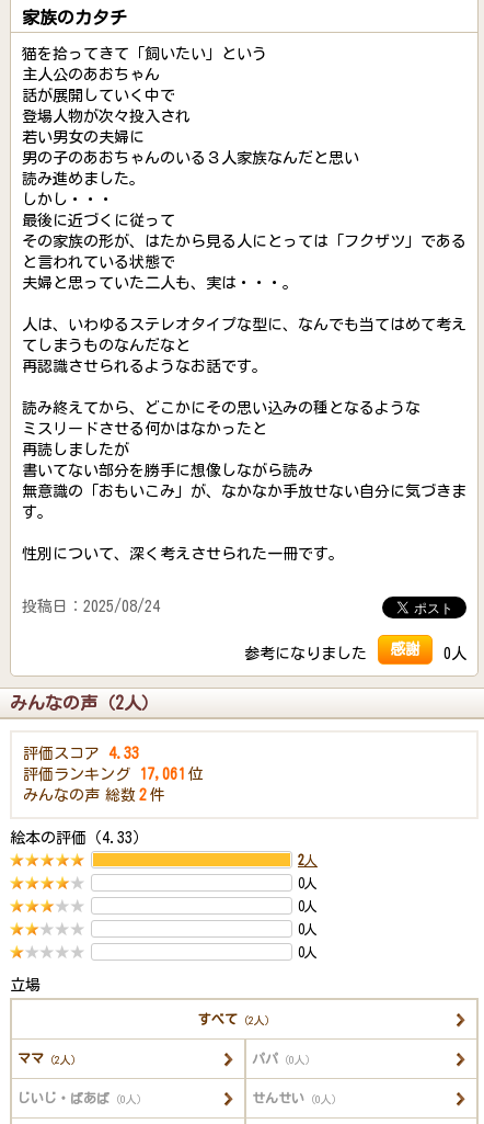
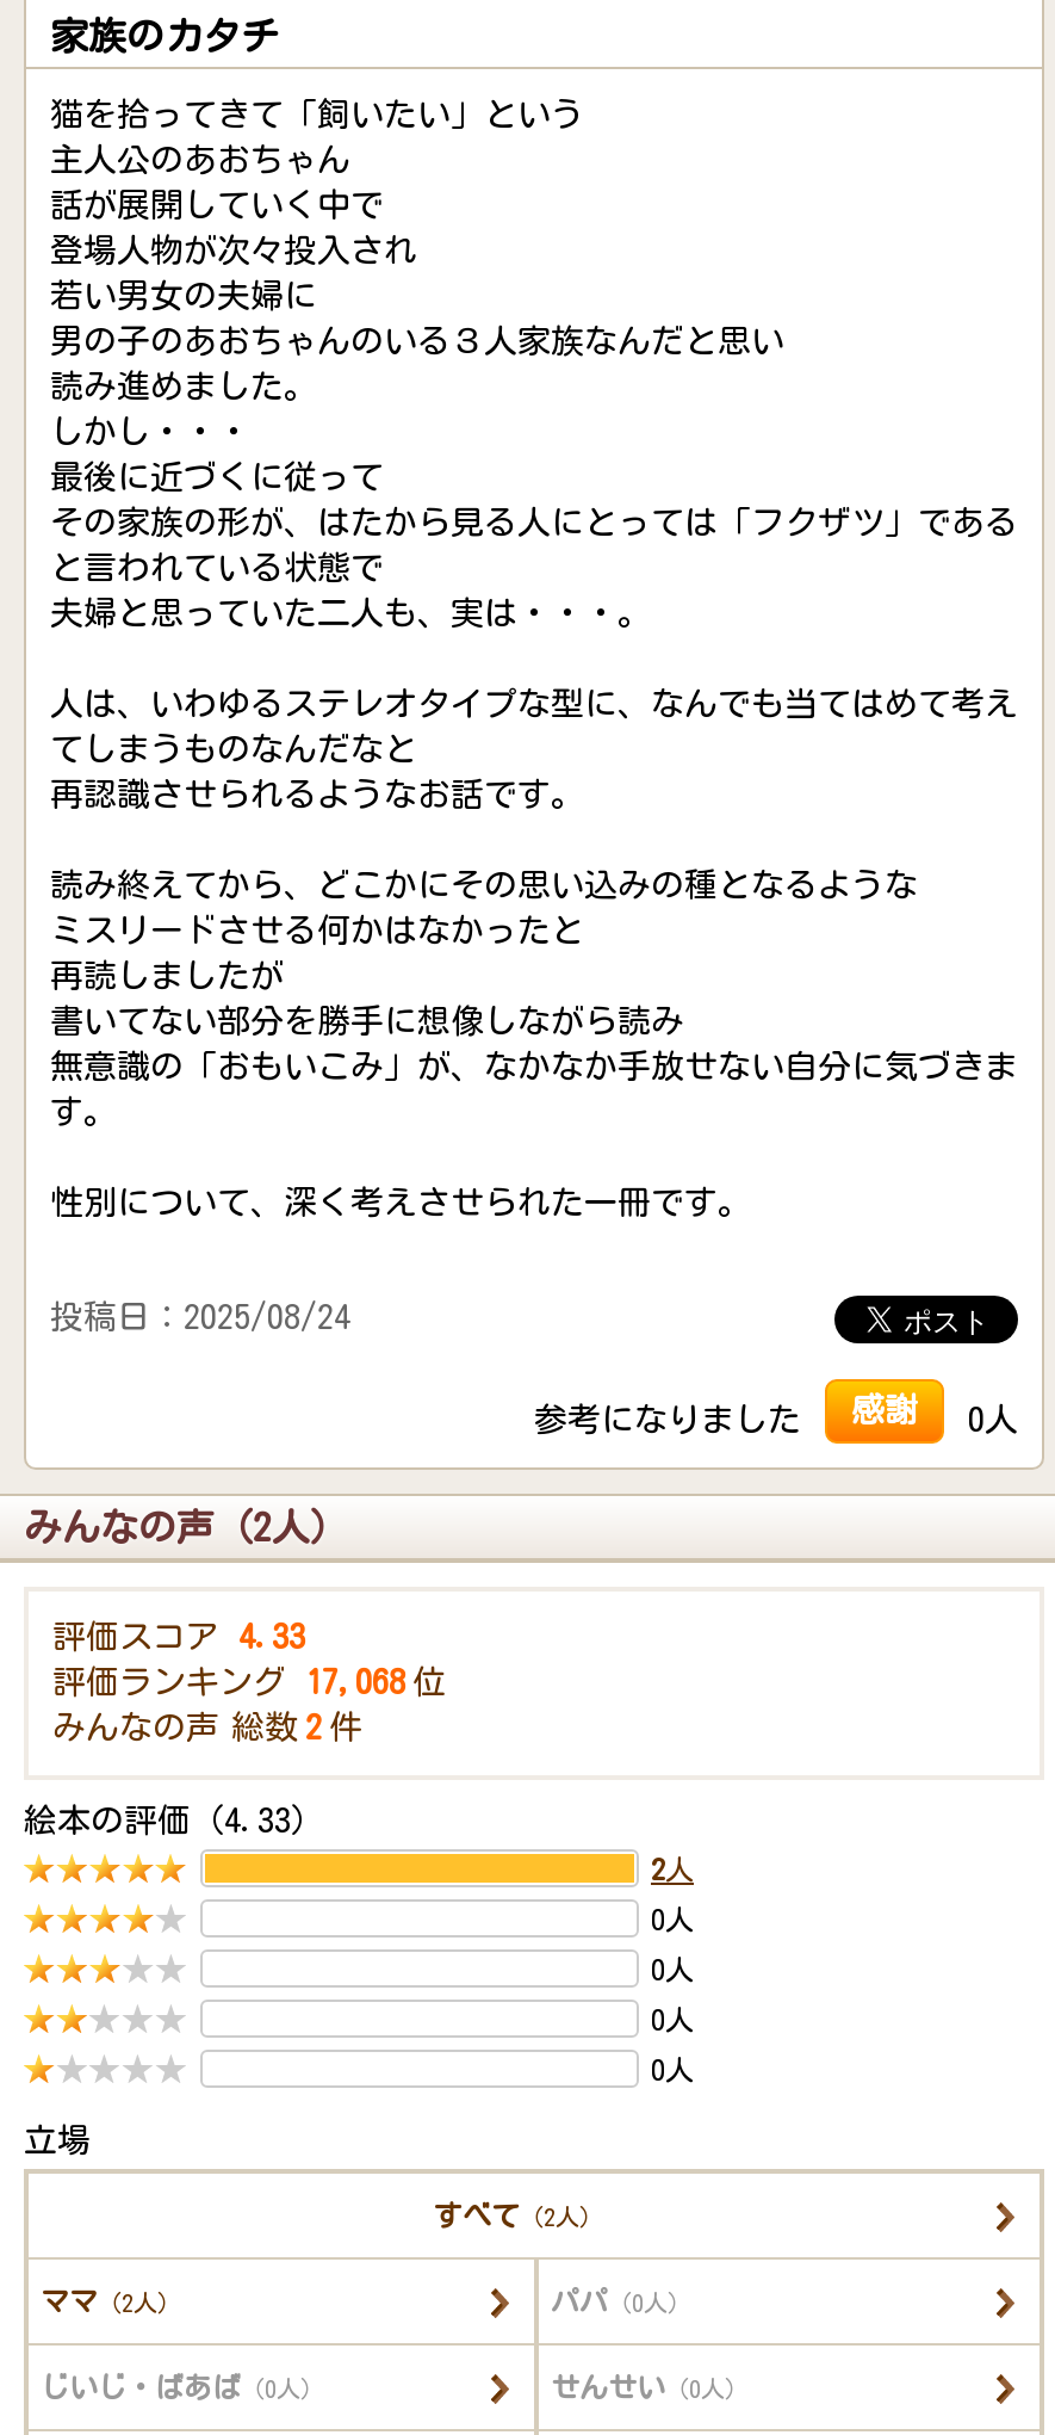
- 評価ランキング 17,061 位
+ 評価ランキング 17,068 位
